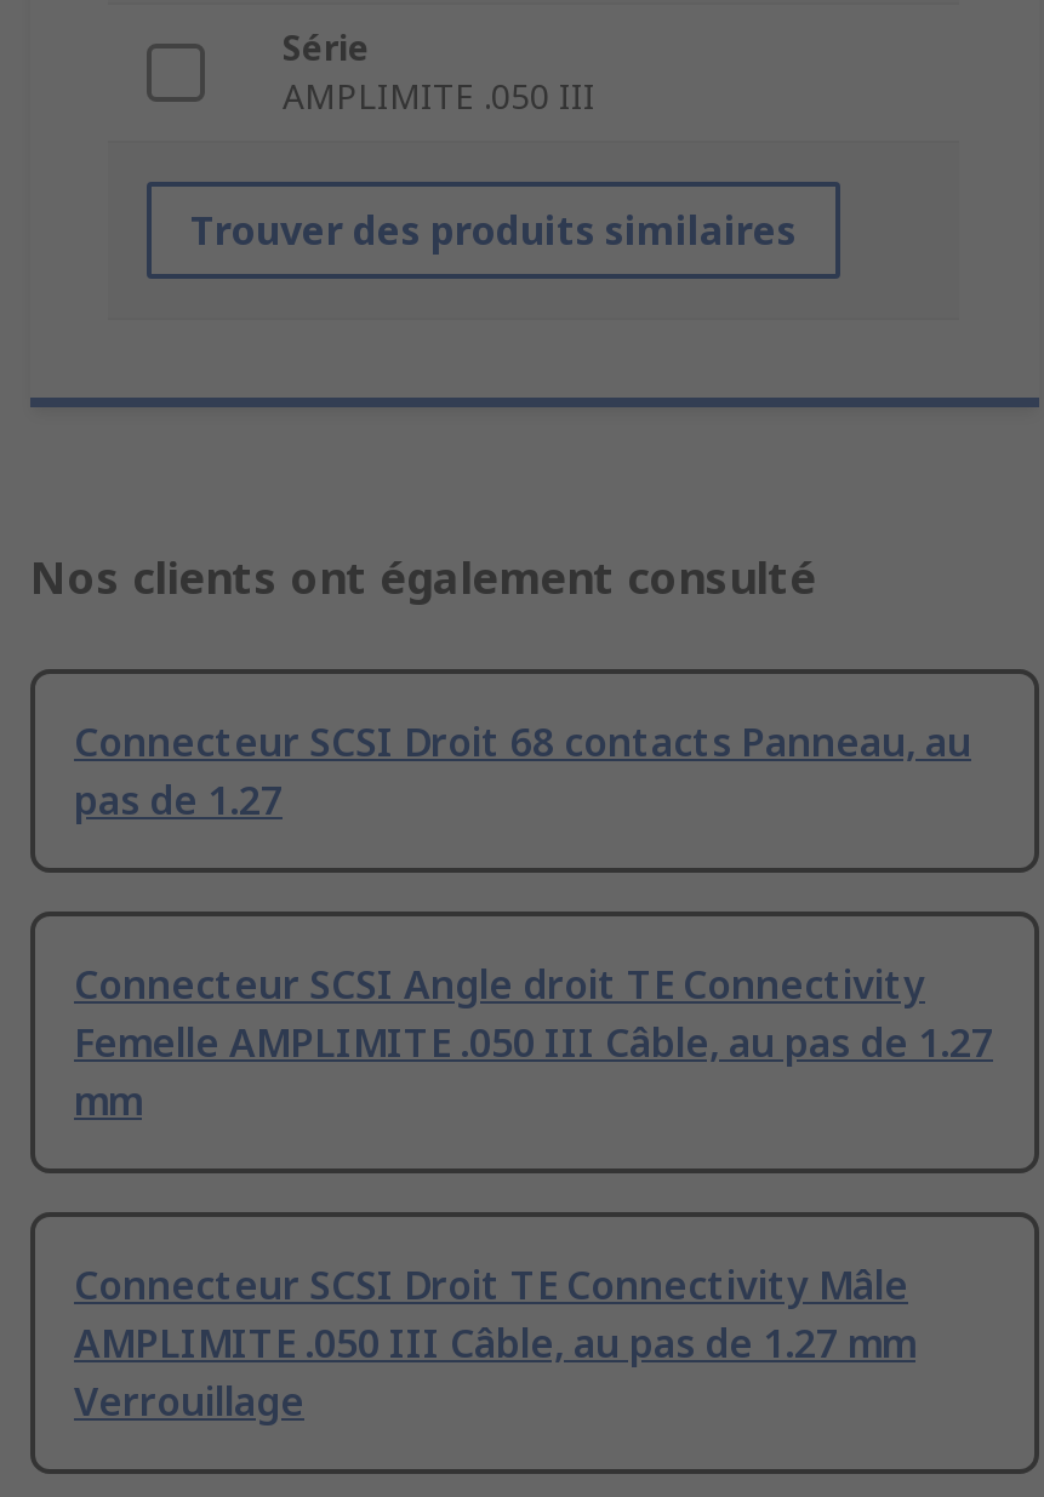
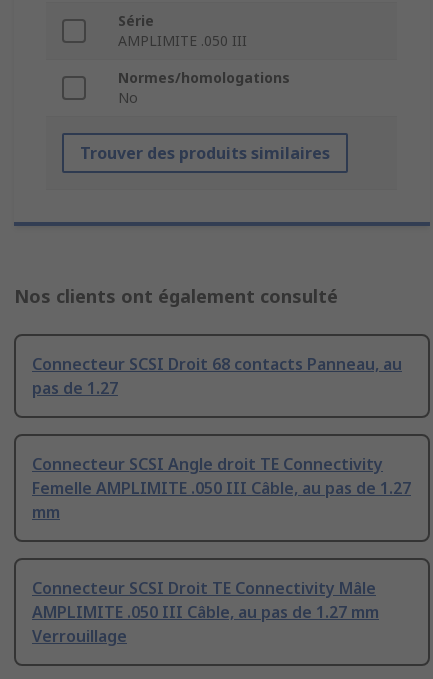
+ Normes/homologations
+ No
